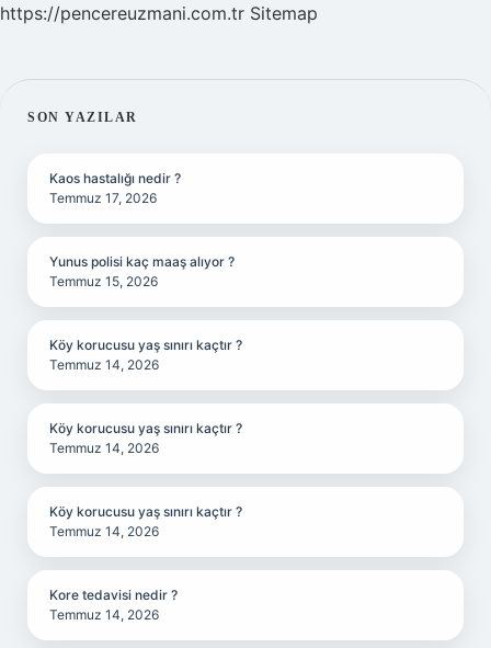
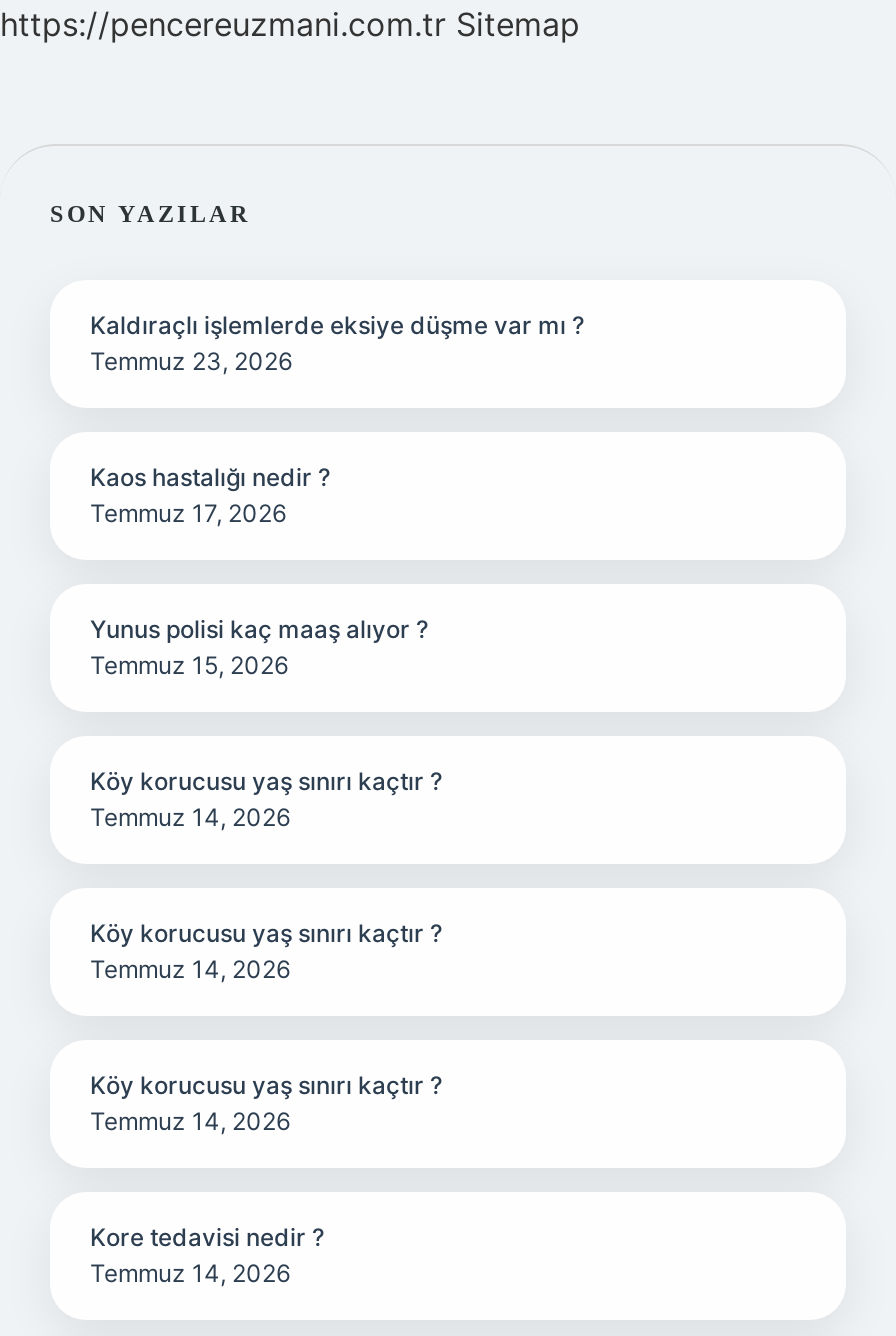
+ Kaldıraçlı işlemlerde eksiye düşme var mı ?
+ Temmuz 23, 2026
